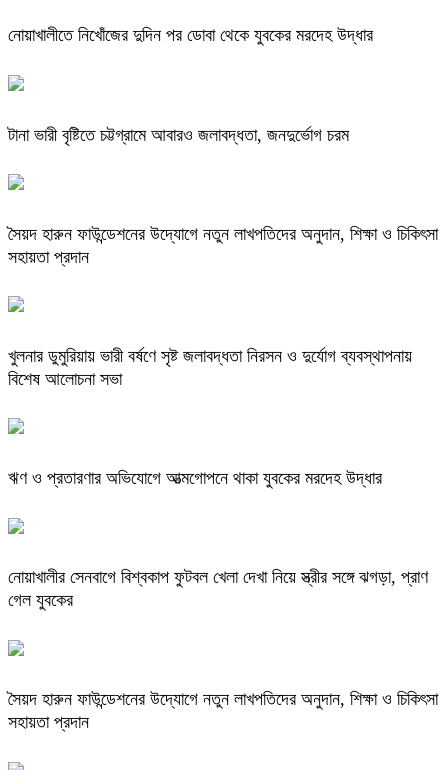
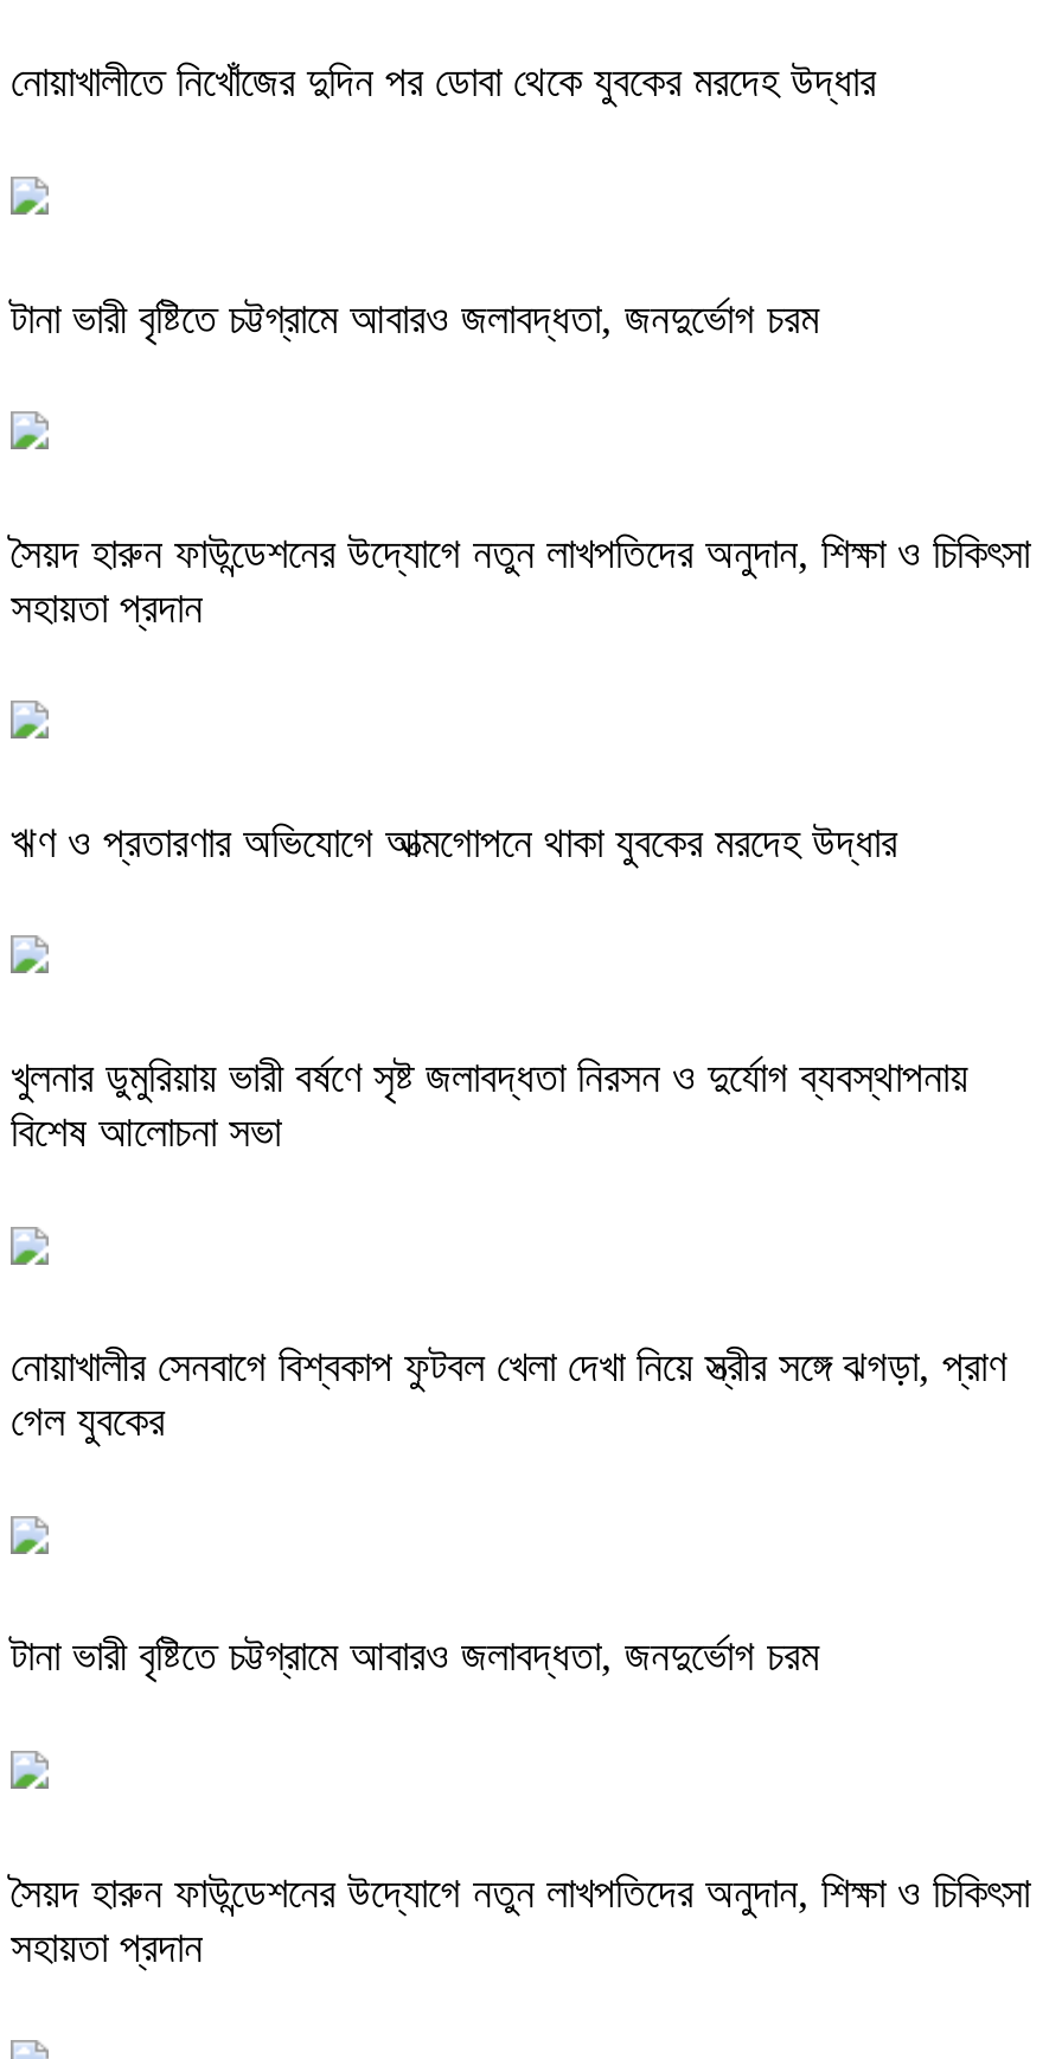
moved up: ঋণ ও প্রতারণার অভিযোগে আত্মগোপনে থাকা যুবকের মরদেহ উদ্ধার

+ টানা ভারী বৃষ্টিতে চট্টগ্রামে আবারও জলাবদ্ধতা, জনদুর্ভোগ চরম
